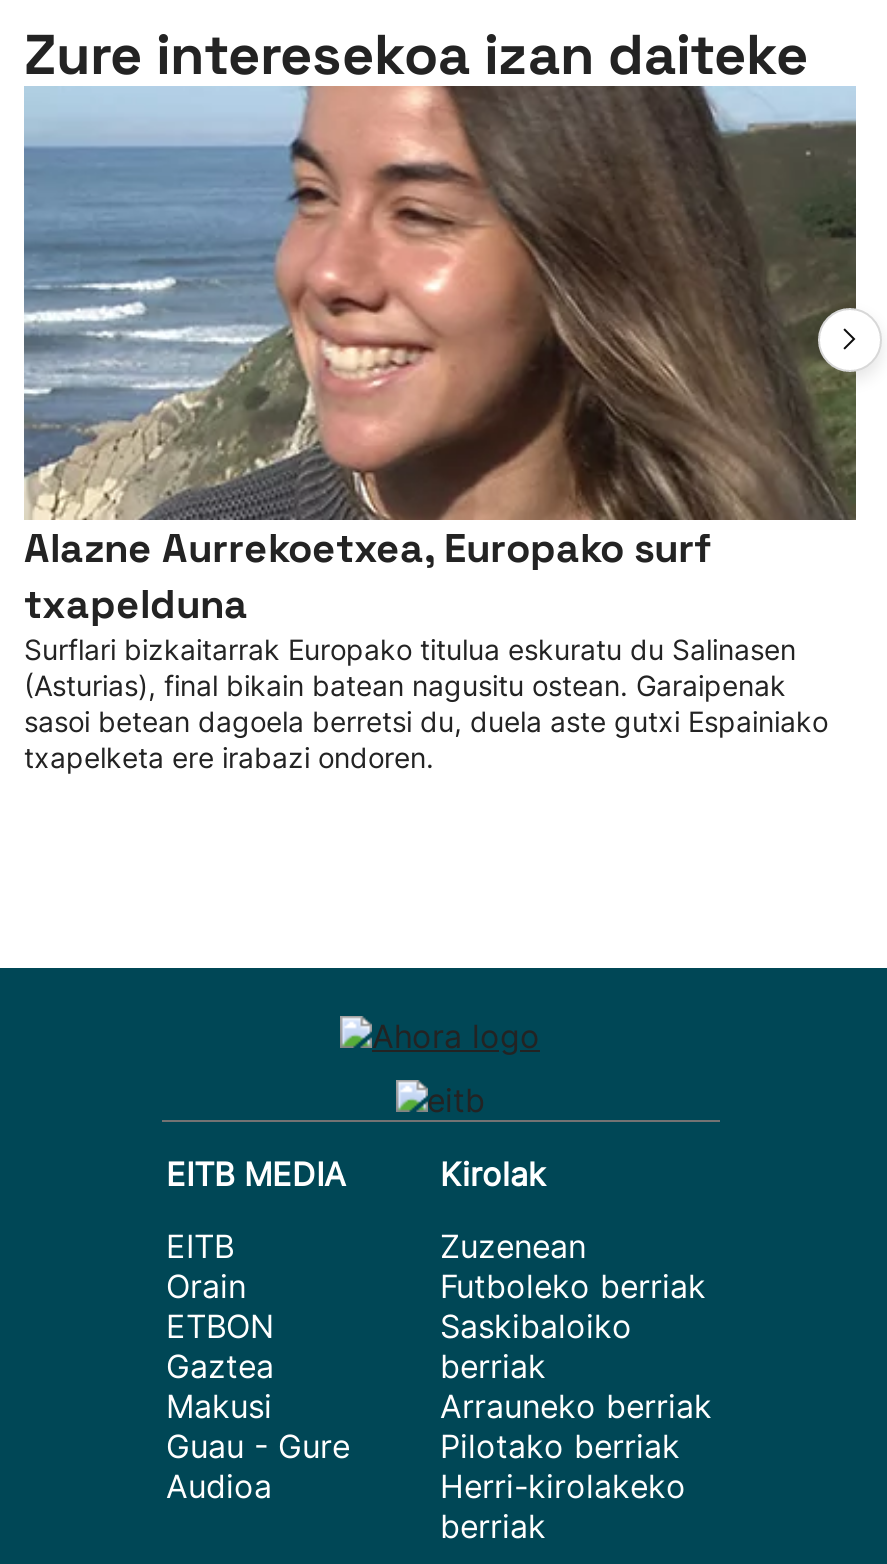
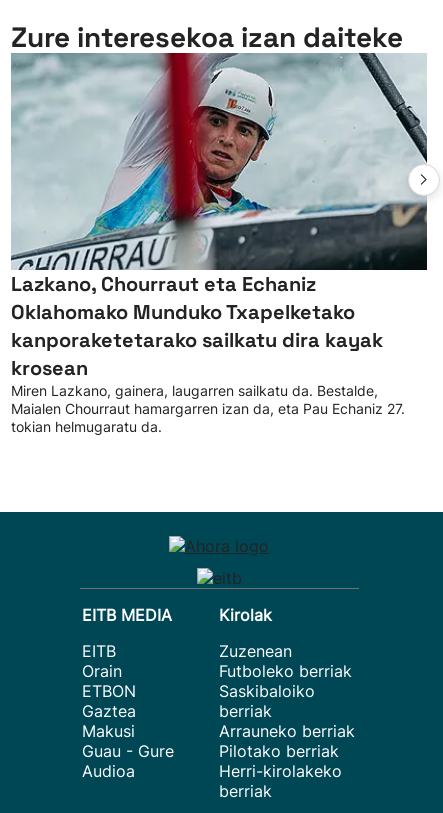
- [image]
- Alazne Aurrekoetxea, Europako surf
- txapelduna
- Surflari bizkaitarrak Europako titulua eskuratu du Salinasen
- (Asturias), final bikain batean nagusitu ostean. Garaipenak
- sasoi betean dagoela berretsi du, duela aste gutxi Espainiako
- txapelketa ere irabazi ondoren.
+ [image]
+ Lazkano, Chourraut eta Echaniz
+ Oklahomako Munduko Txapelketako
+ kanporaketetarako sailkatu dira kayak
+ krosean
+ Miren Lazkano, gainera, laugarren sailkatu da. Bestalde,
+ Maialen Chourraut hamargarren izan da, eta Pau Echaniz 27.
+ tokian helmugaratu da.
